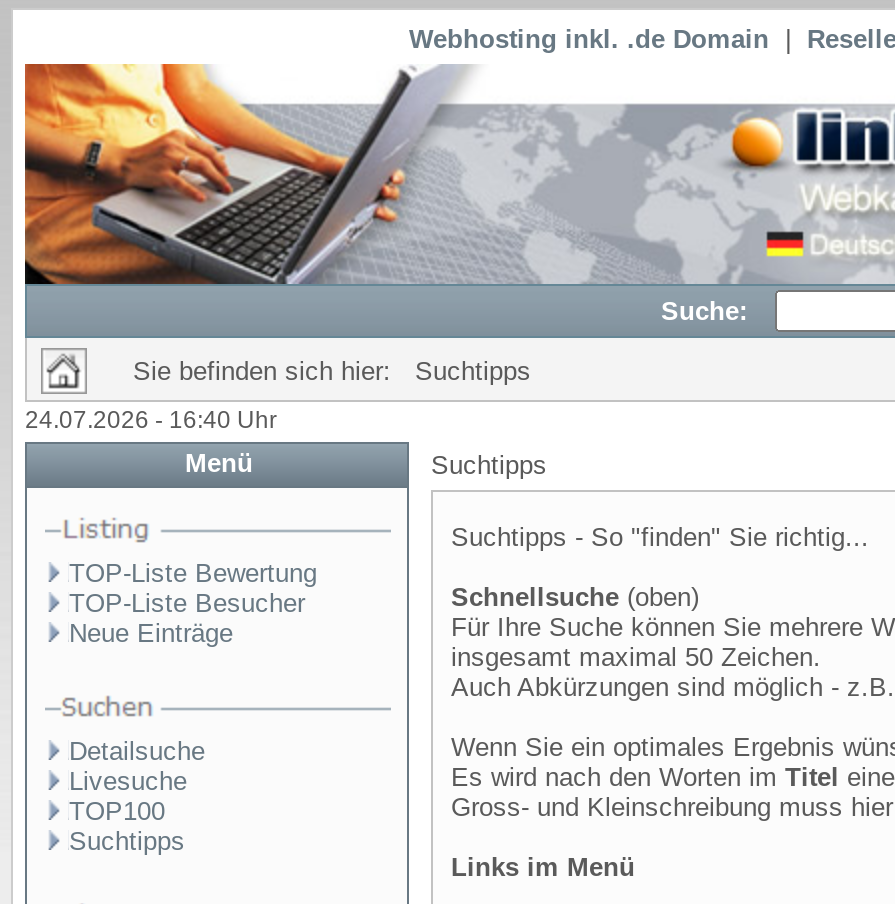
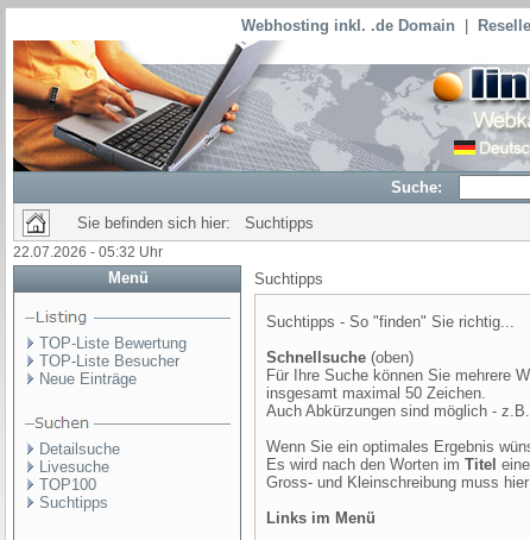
- 24.07.2026 - 16:40 Uhr
+ 22.07.2026 - 05:32 Uhr
